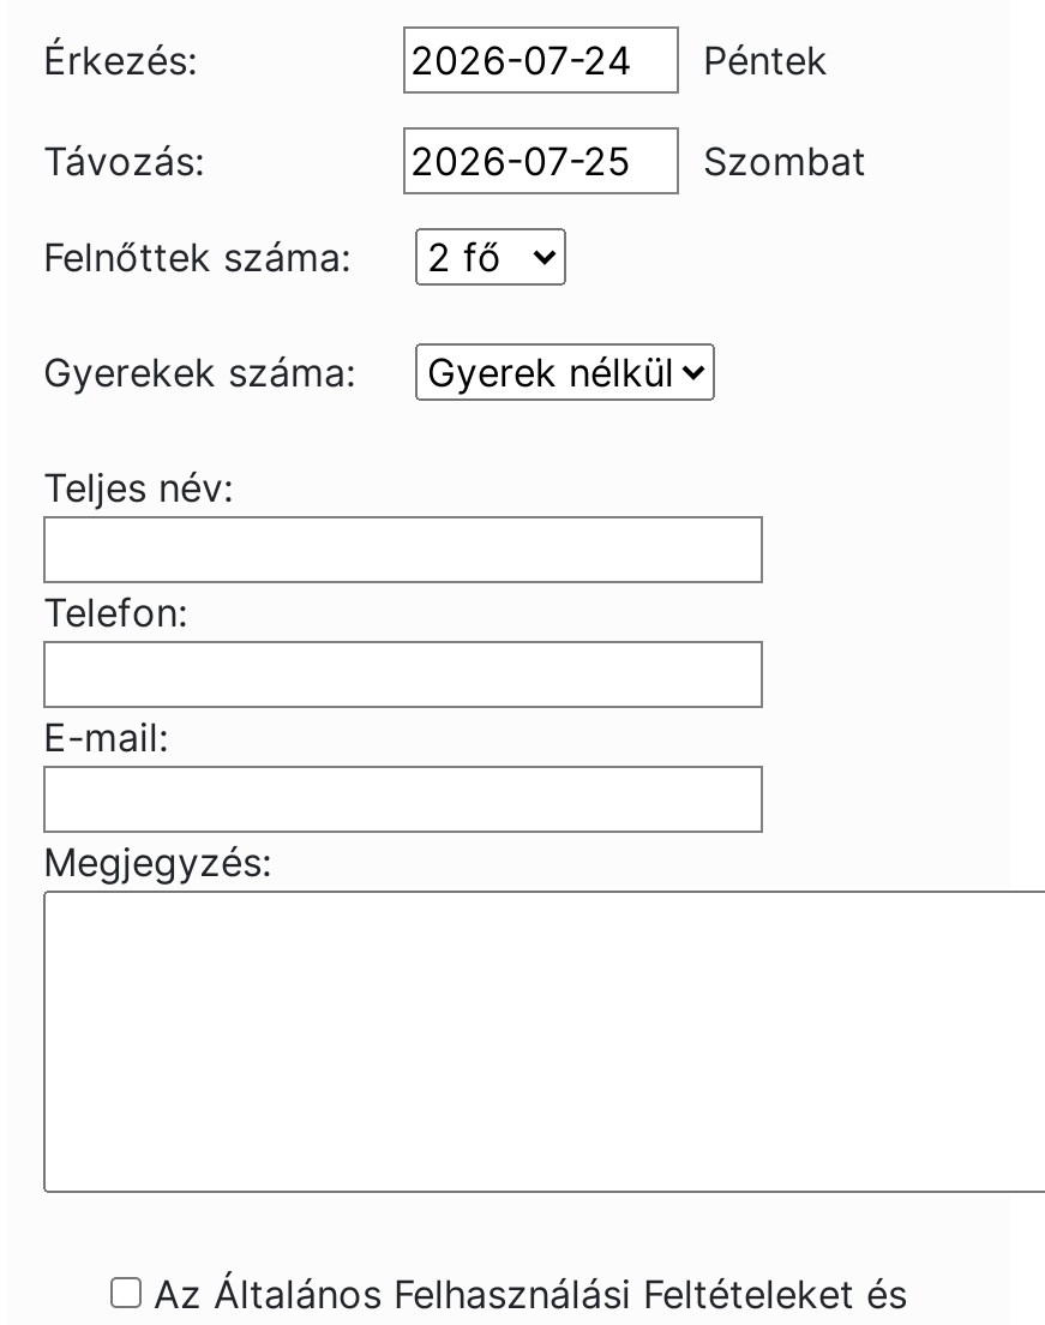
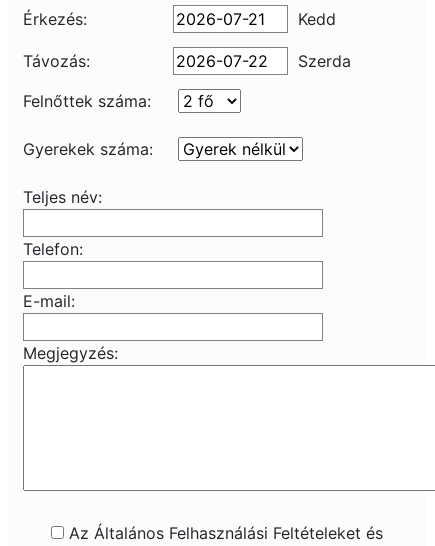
- Péntek
+ Kedd

- Szombat
+ Szerda
